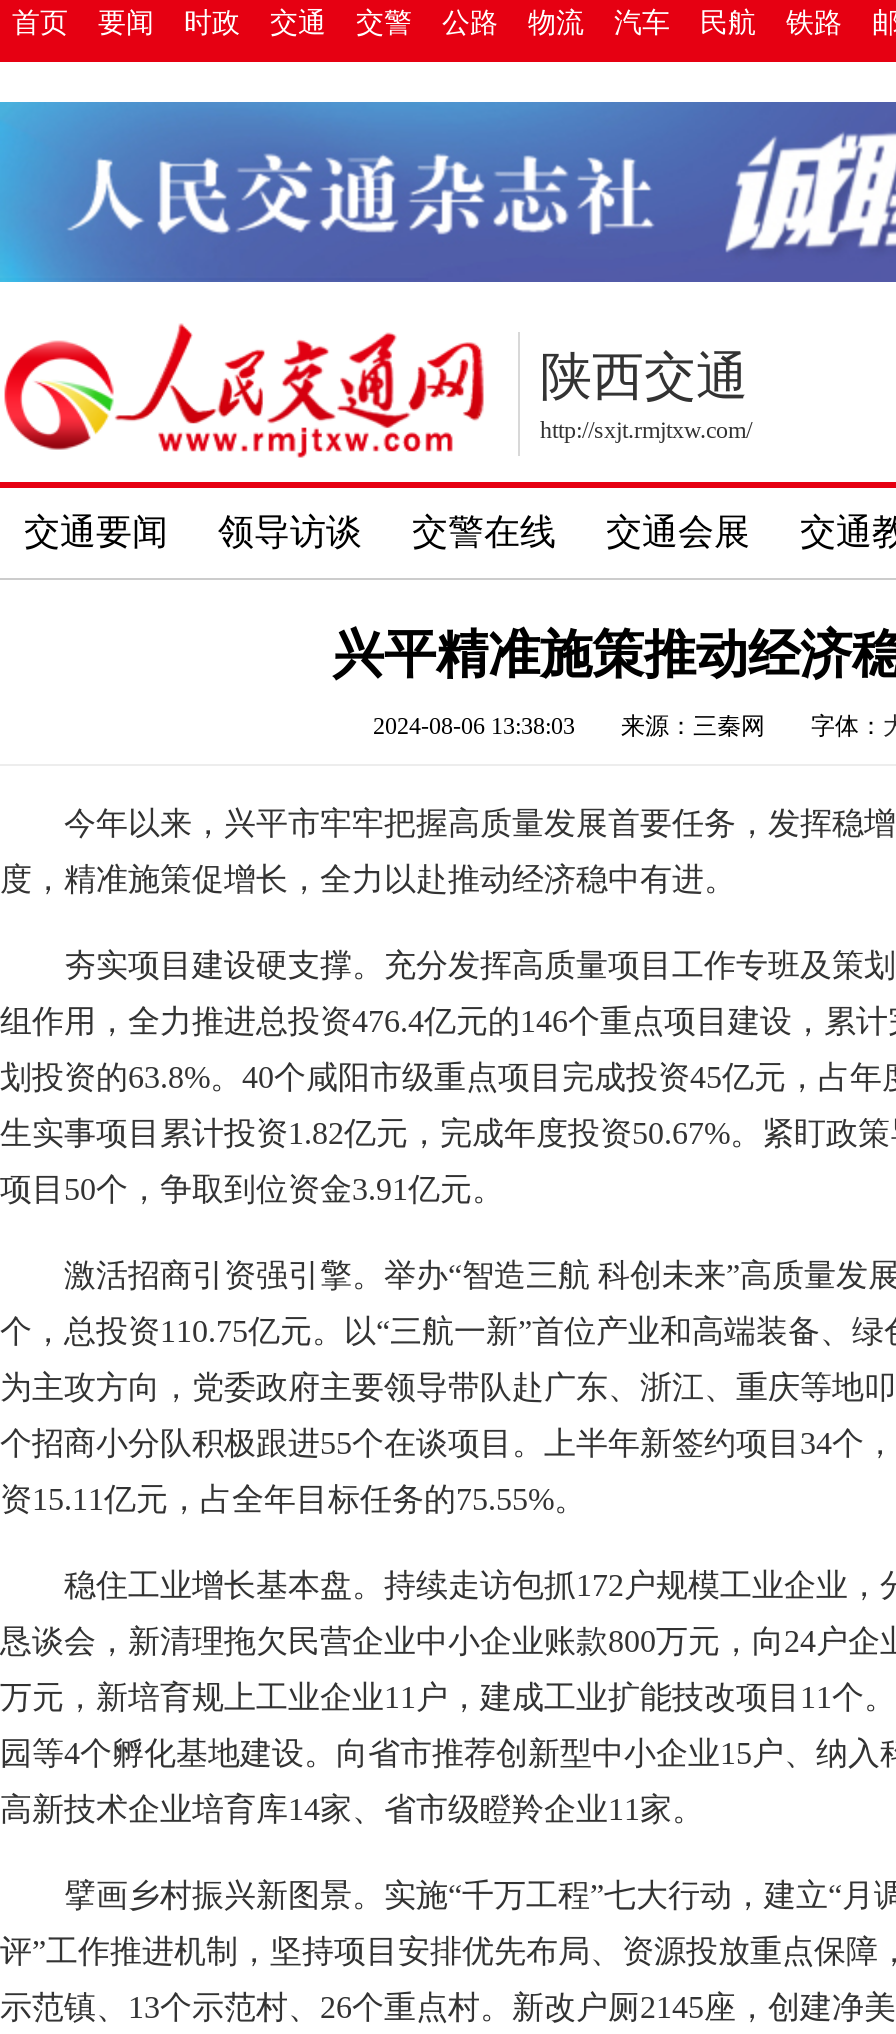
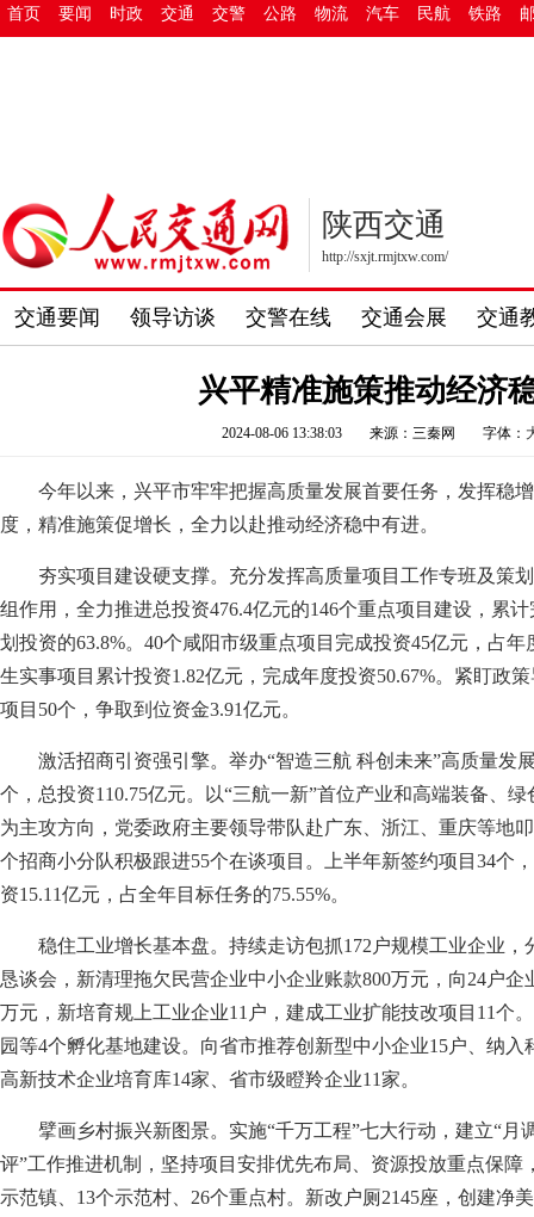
- [image]
